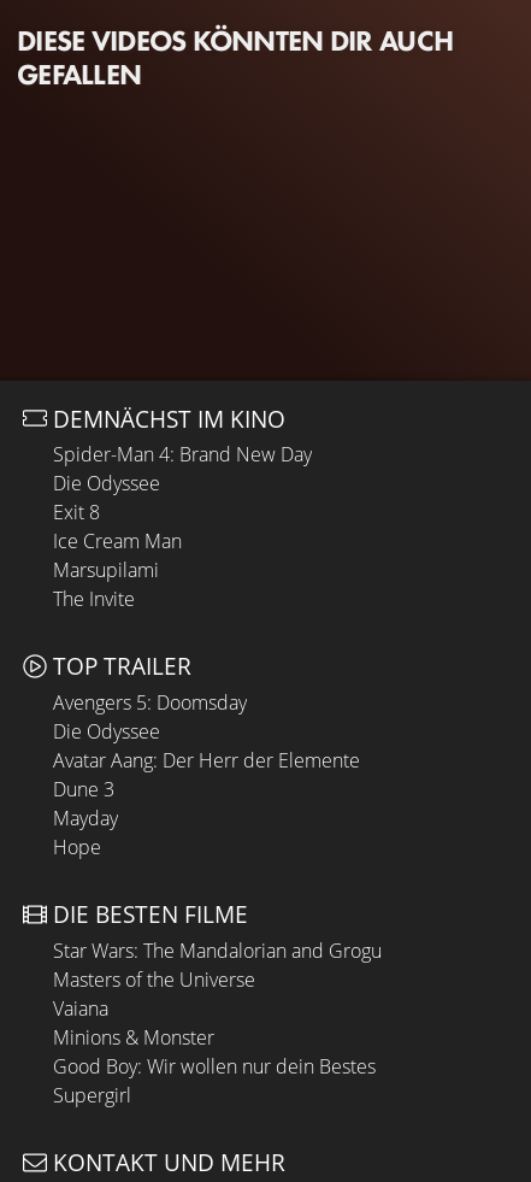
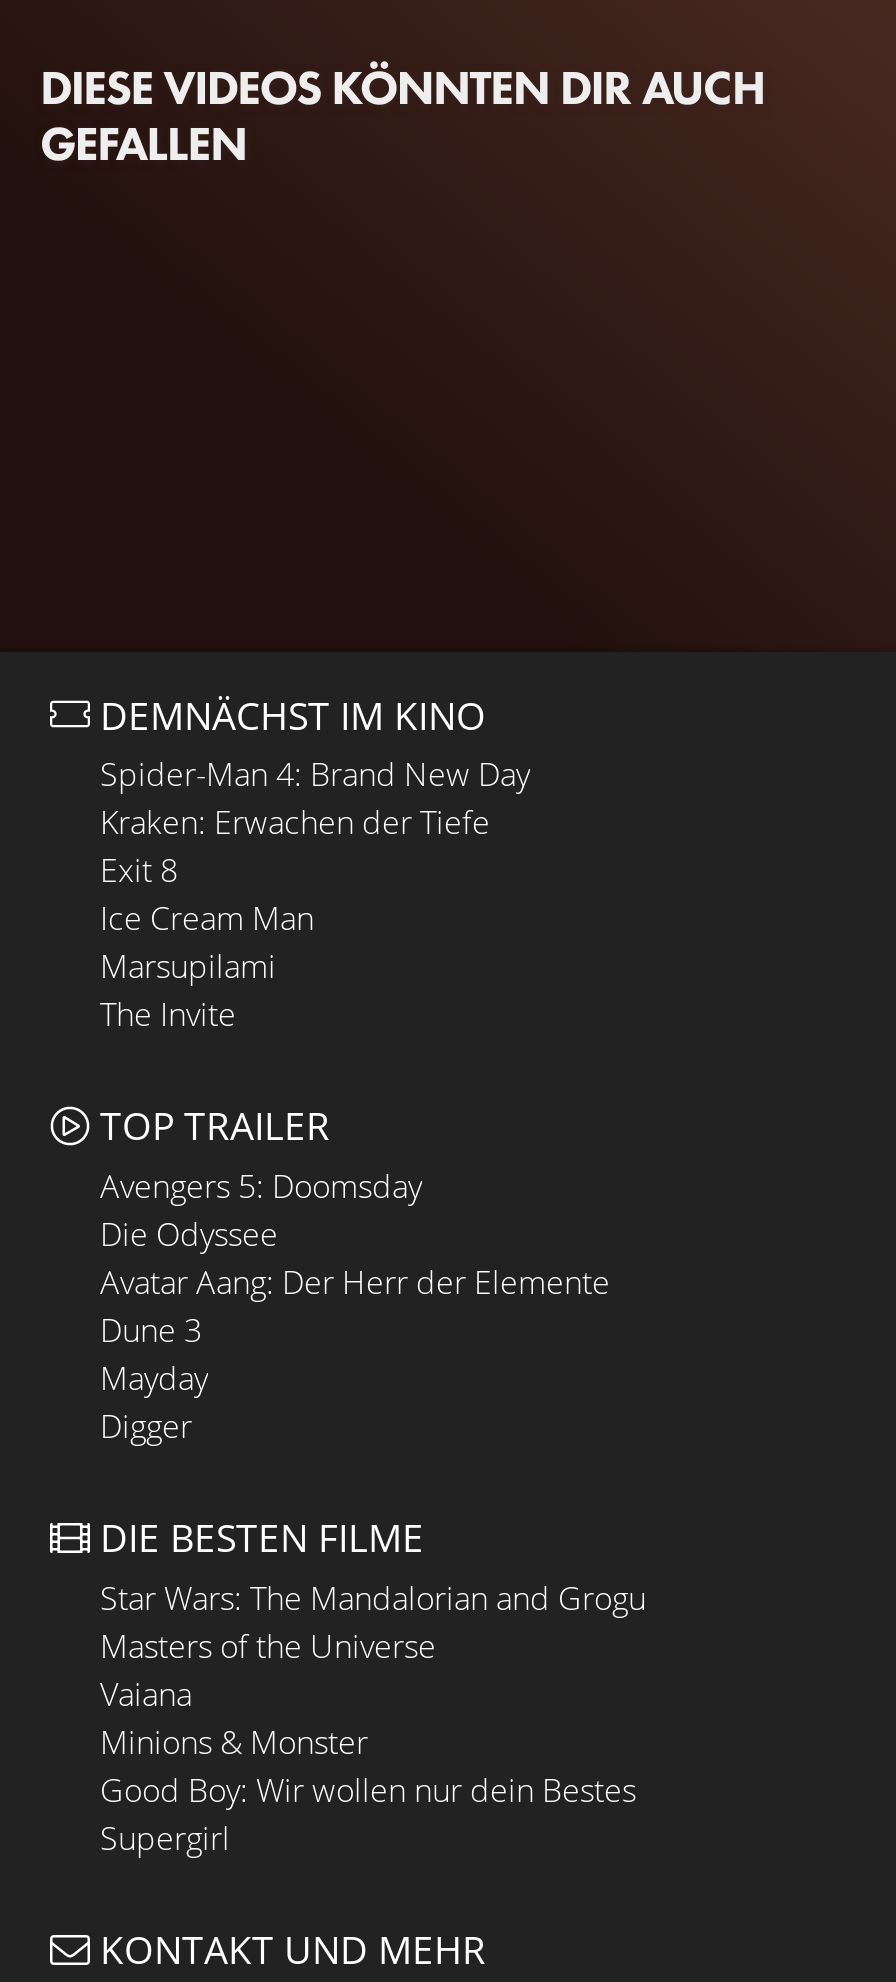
- Die Odyssee
+ Kraken: Erwachen der Tiefe

- Hope
+ Digger
